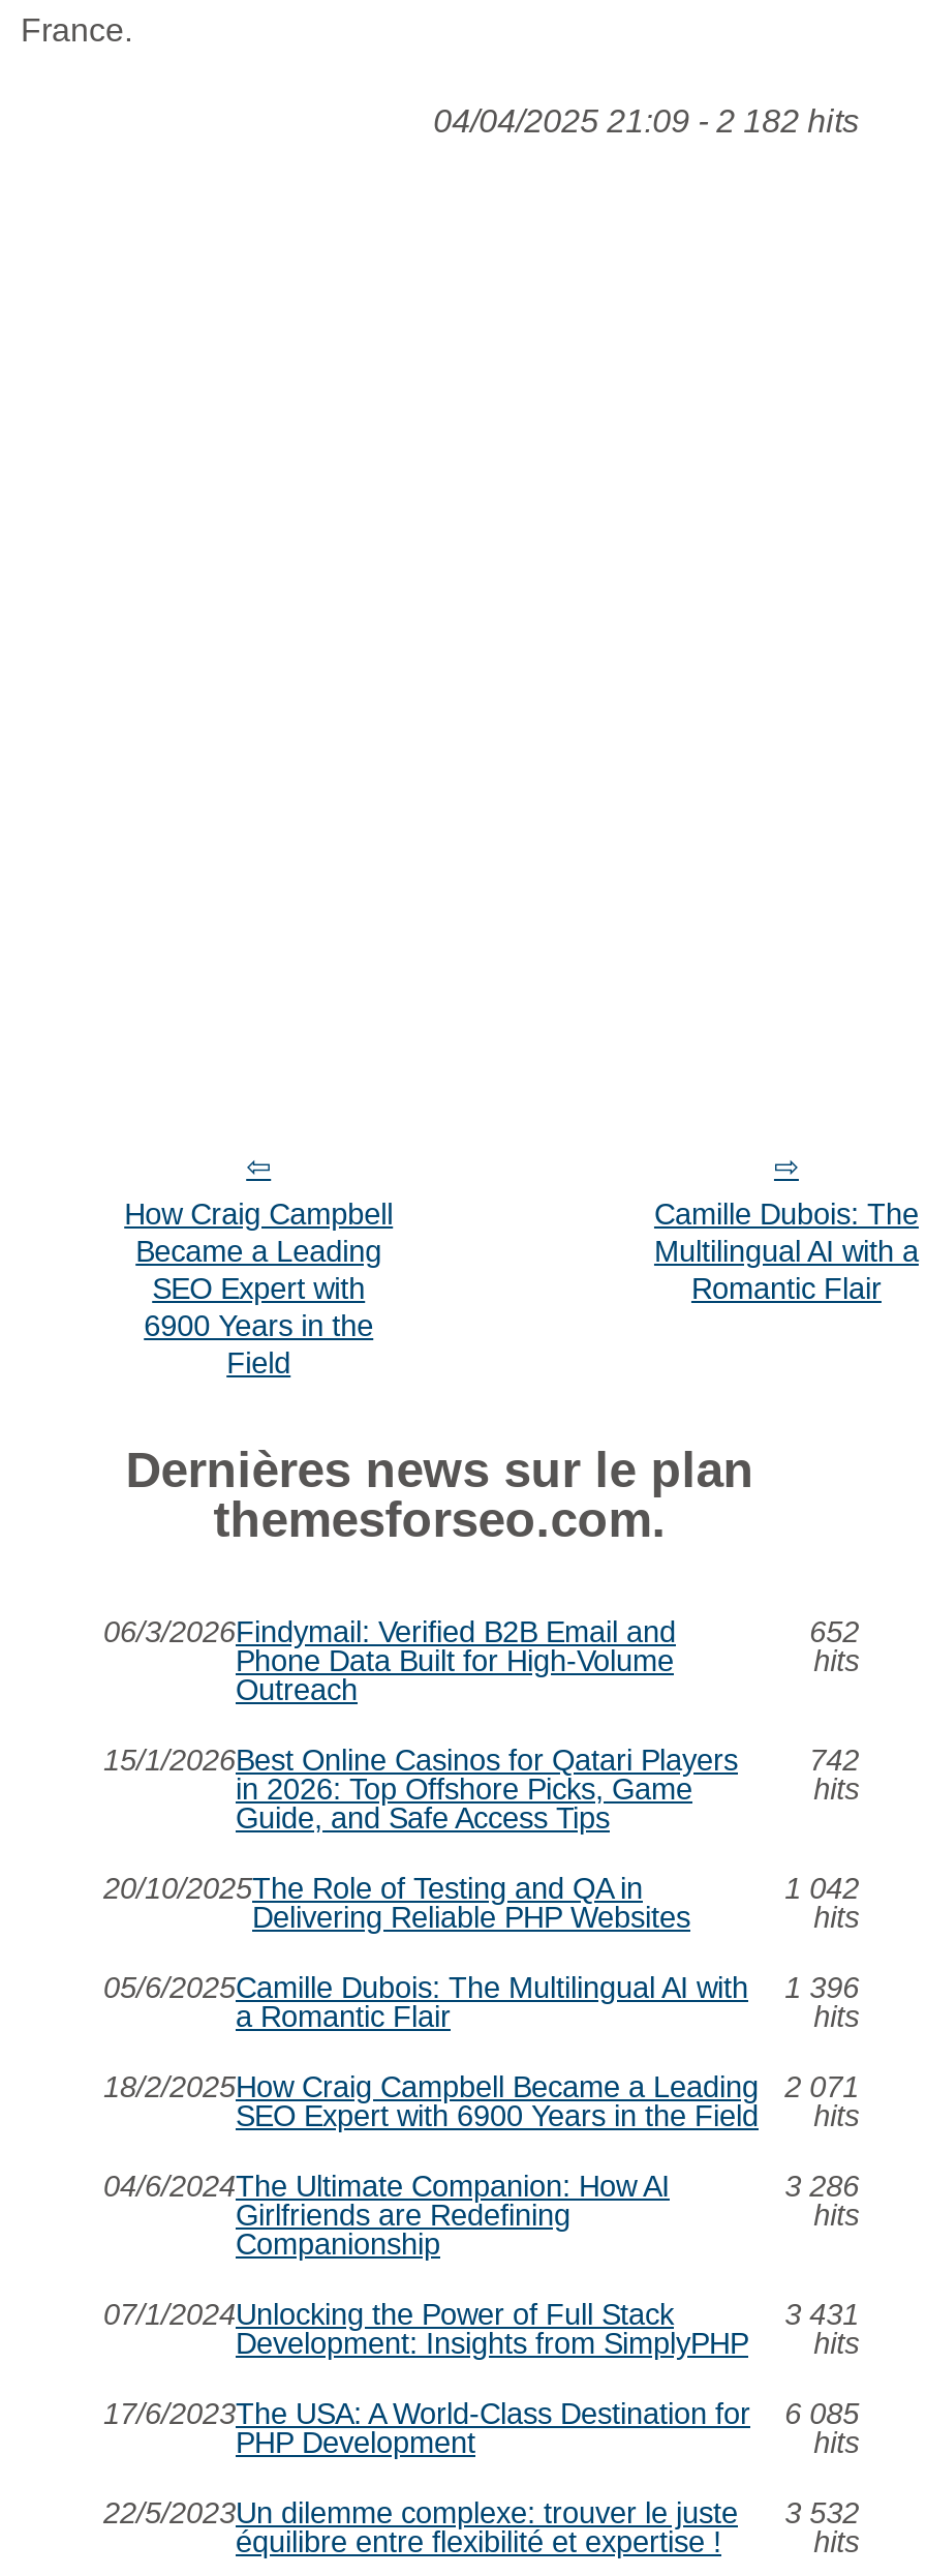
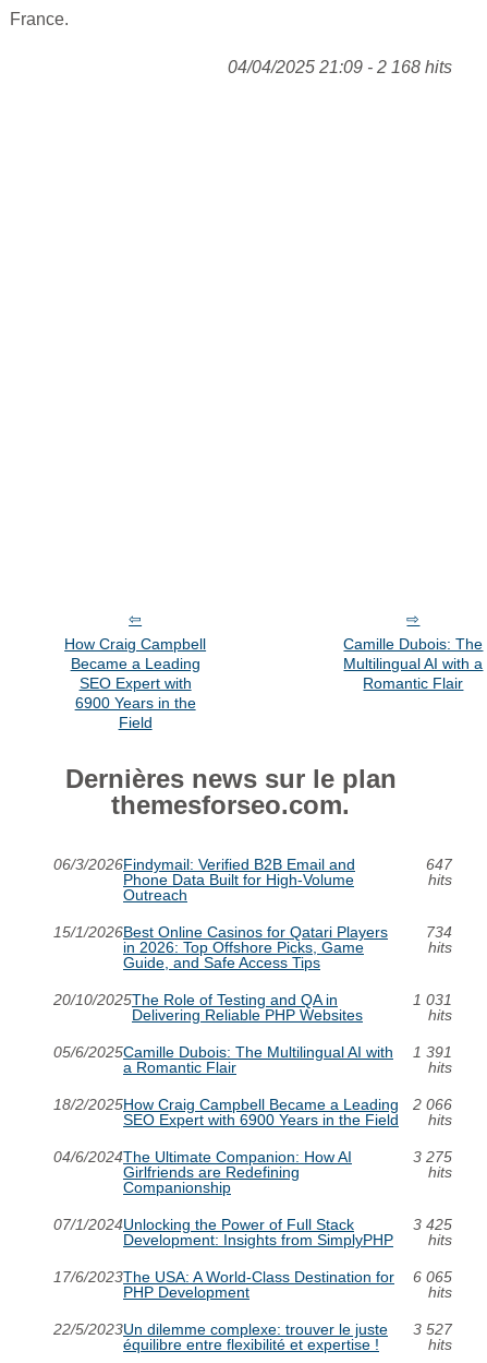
- 04/04/2025 21:09 - 2 182 hits
+ 04/04/2025 21:09 - 2 168 hits

- 652
+ 647

- 742
+ 734

- 1 042
+ 1 031

- 05/6/2025Camille Dubois: The Multilingual AI with 1 396
+ 05/6/2025Camille Dubois: The Multilingual AI with 1 391

- 18/2/2025How Craig Campbell Became a Leading 2 071
+ 18/2/2025How Craig Campbell Became a Leading 2 066

- 3 286
+ 3 275

- 3 431
+ 3 425

- 17/6/2023The USA: A World-Class Destination for 6 085
+ 17/6/2023The USA: A World-Class Destination for 6 065

- 22/5/2023Un dilemme complexe: trouver le juste 3 532
+ 22/5/2023Un dilemme complexe: trouver le juste 3 527
